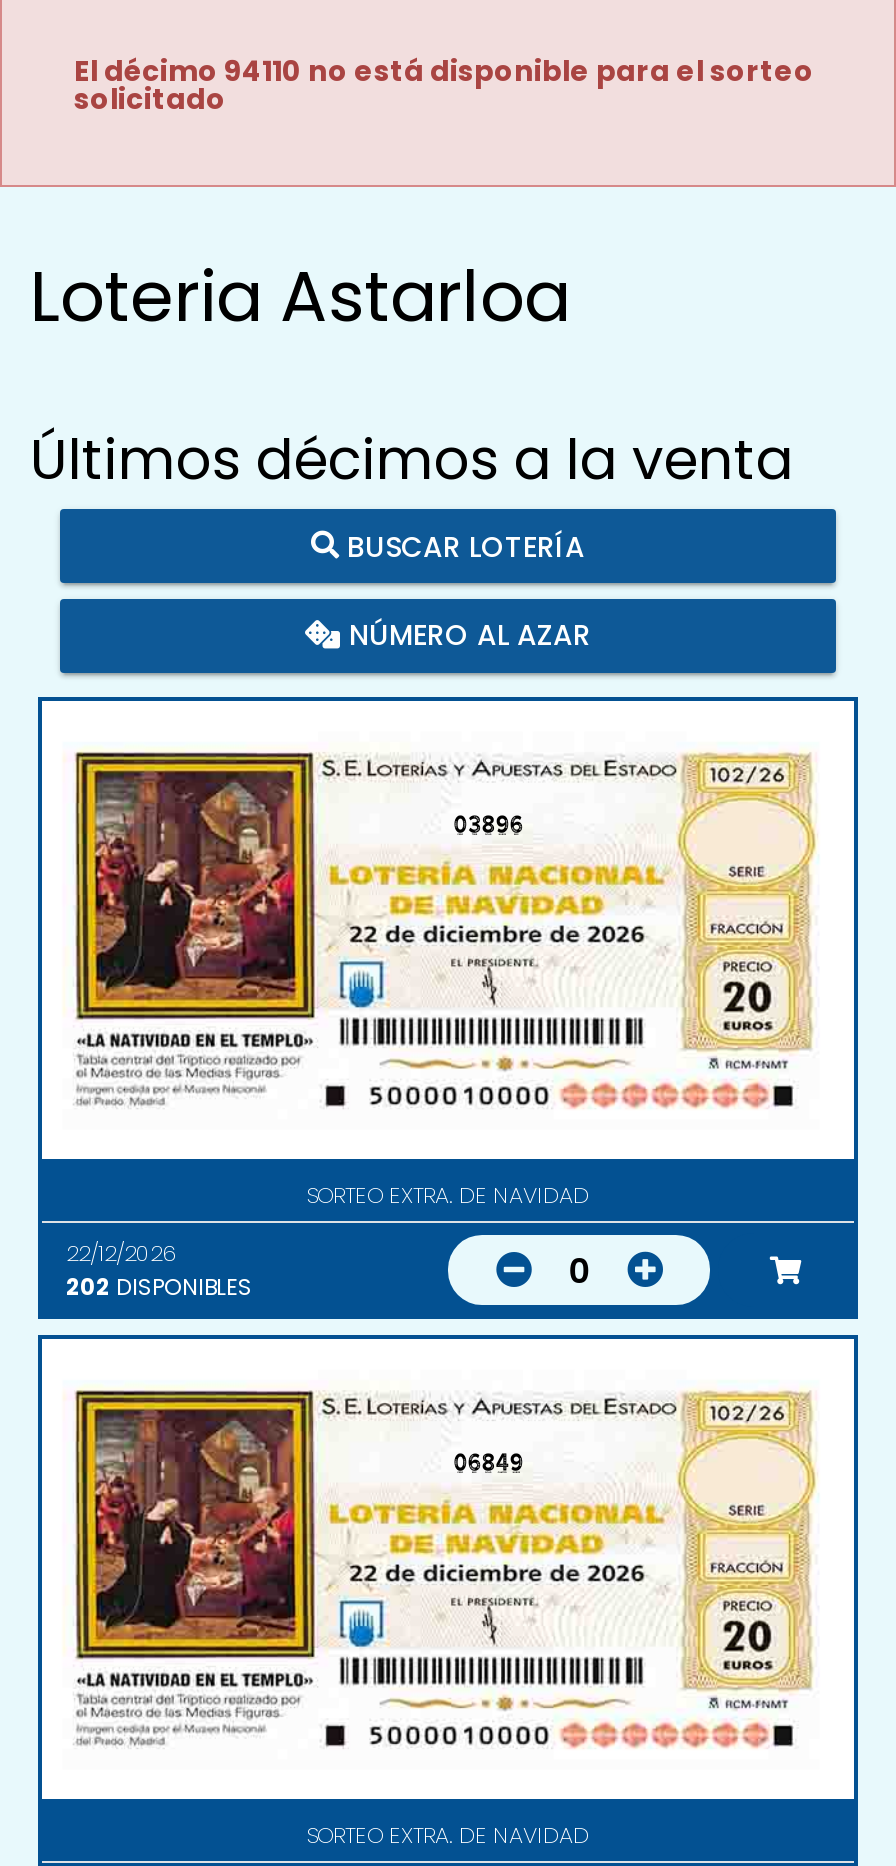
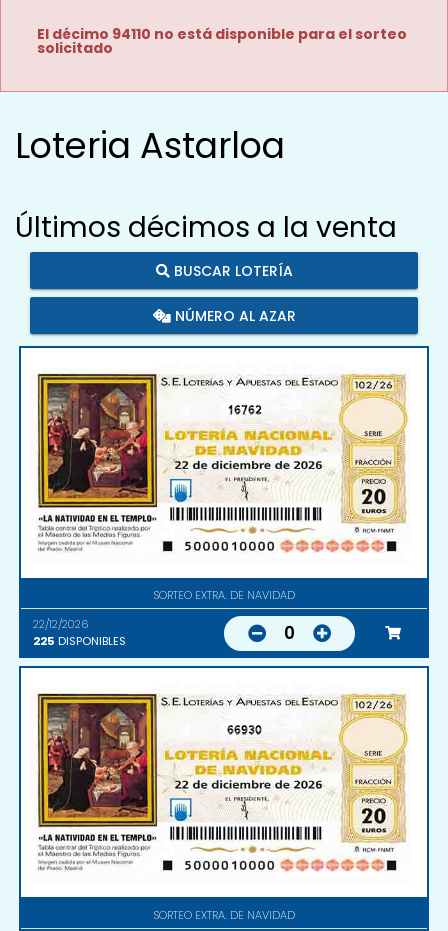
- 03896
+ 16762

- 202 DISPONIBLES
+ 225 DISPONIBLES

- 06849
+ 66930
